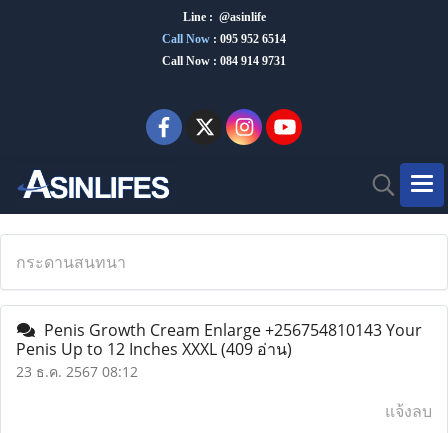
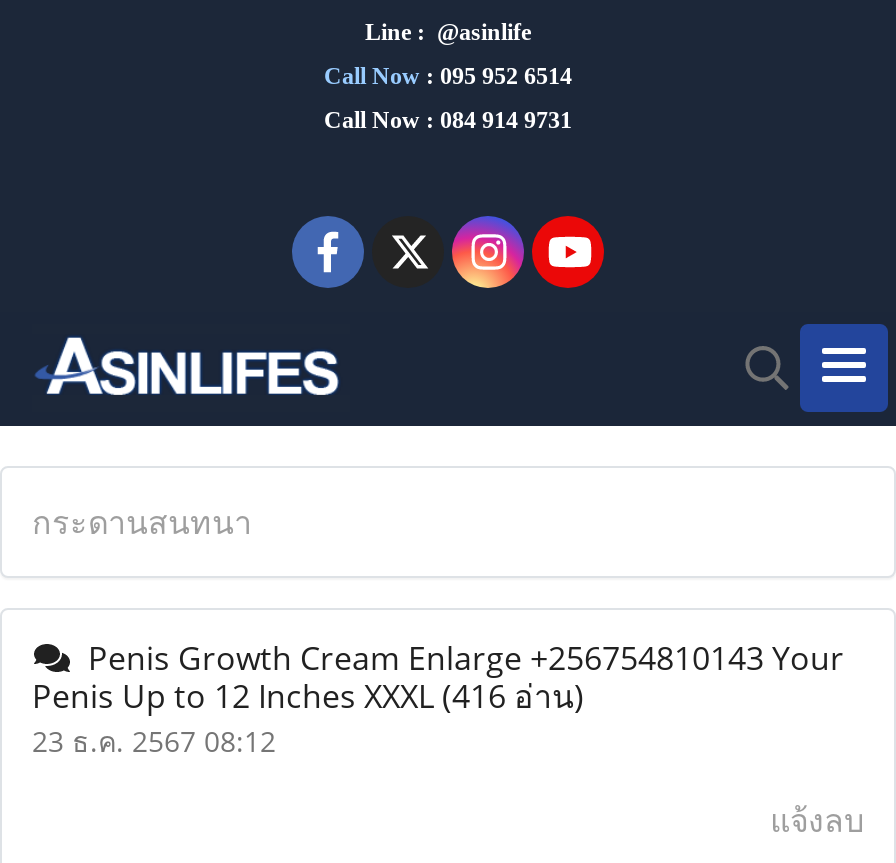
- Penis Up to 12 Inches XXXL (409 อ่าน)
+ Penis Up to 12 Inches XXXL (416 อ่าน)
